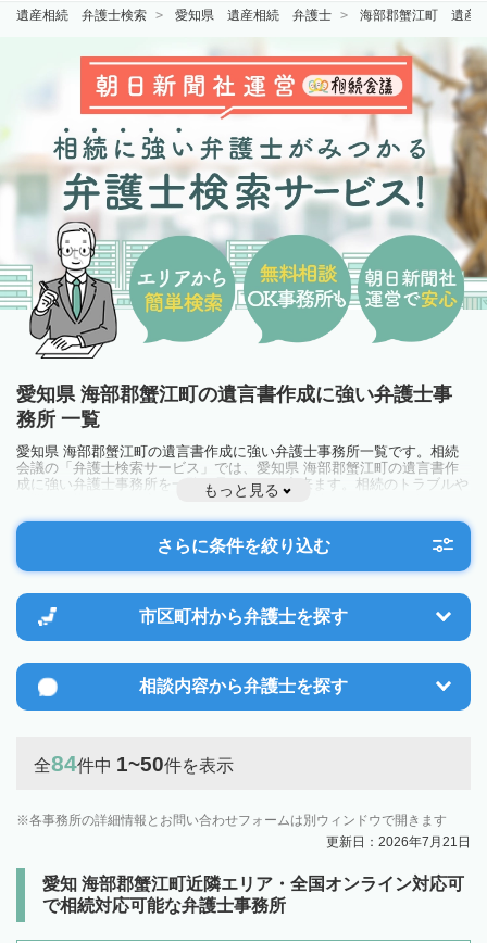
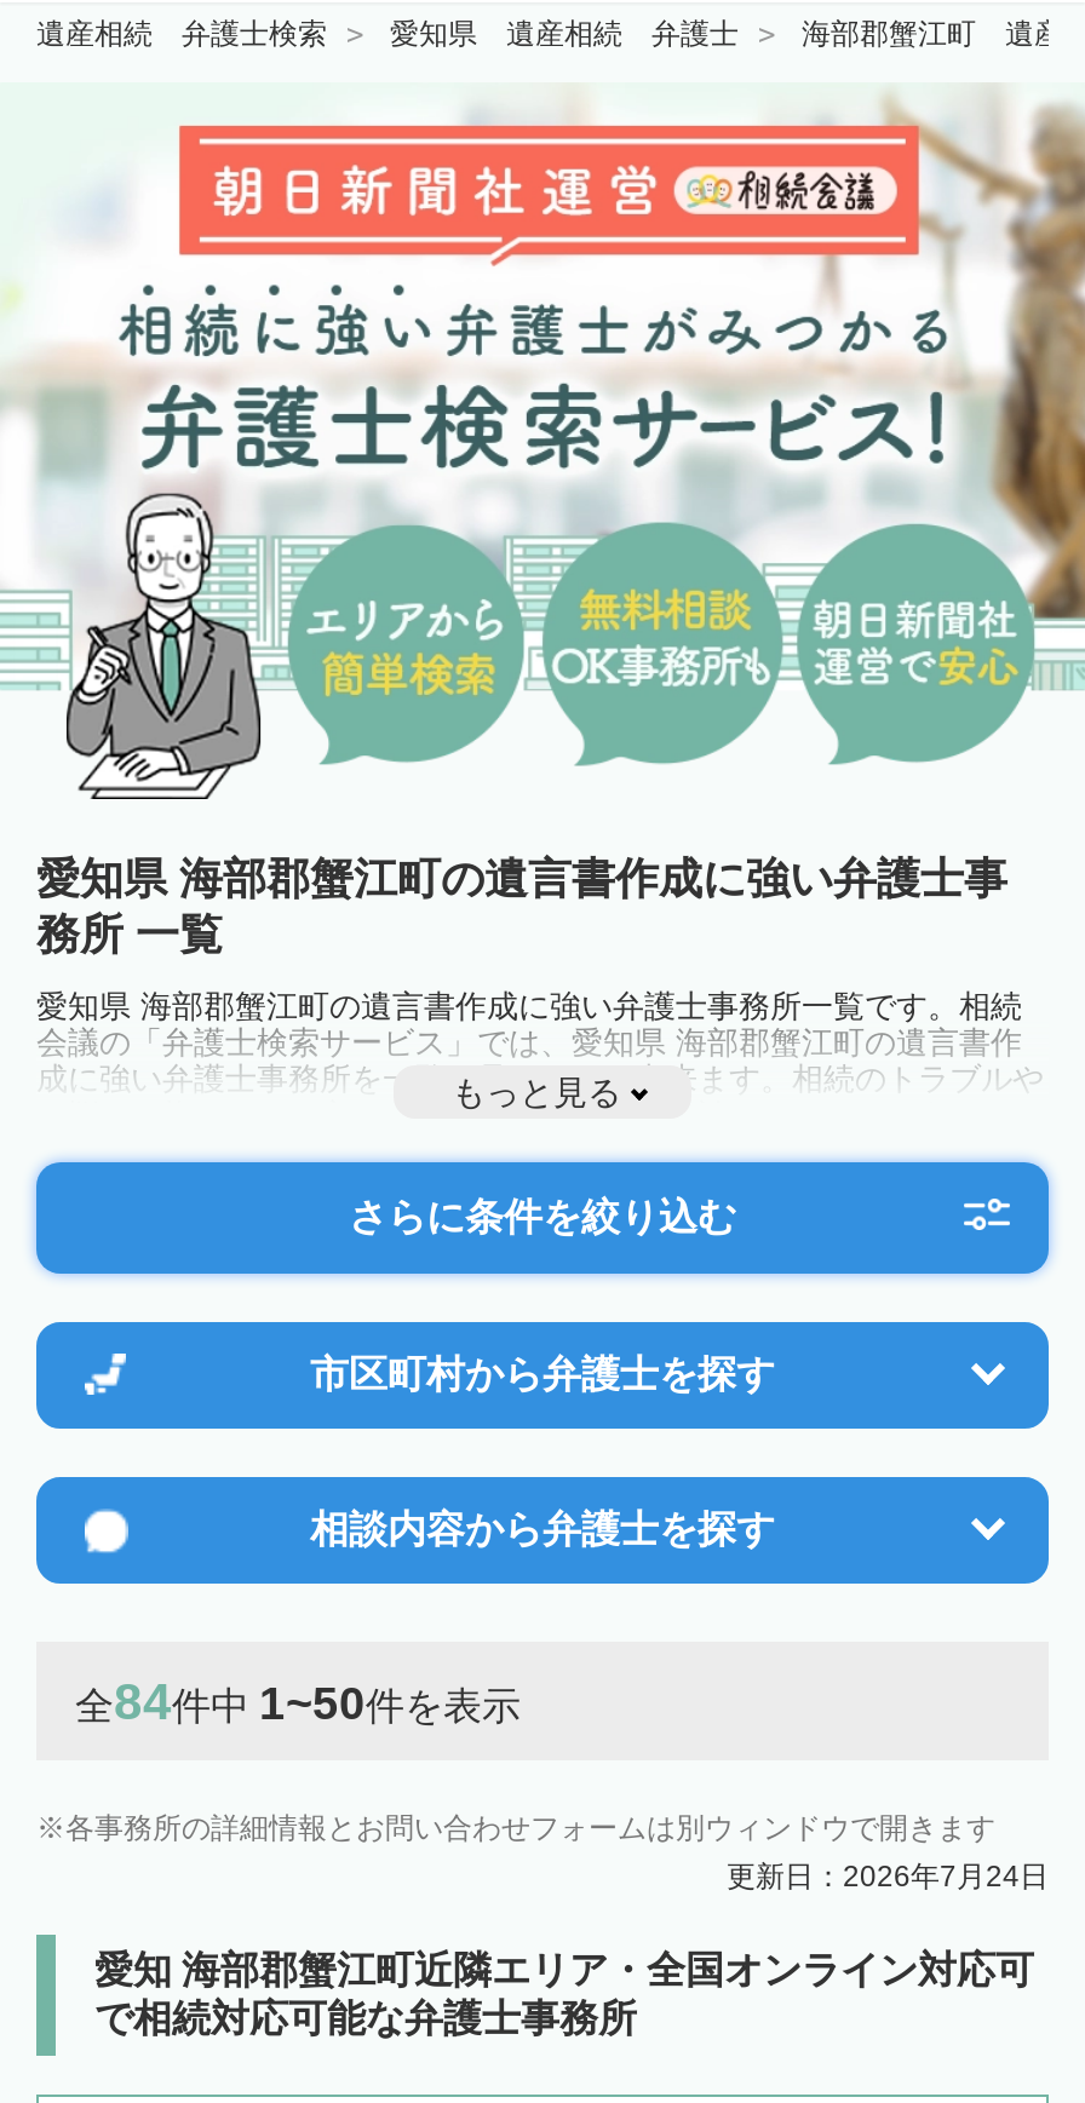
- 更新日：2026年7月21日
+ 更新日：2026年7月24日
